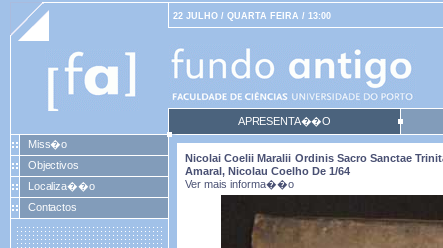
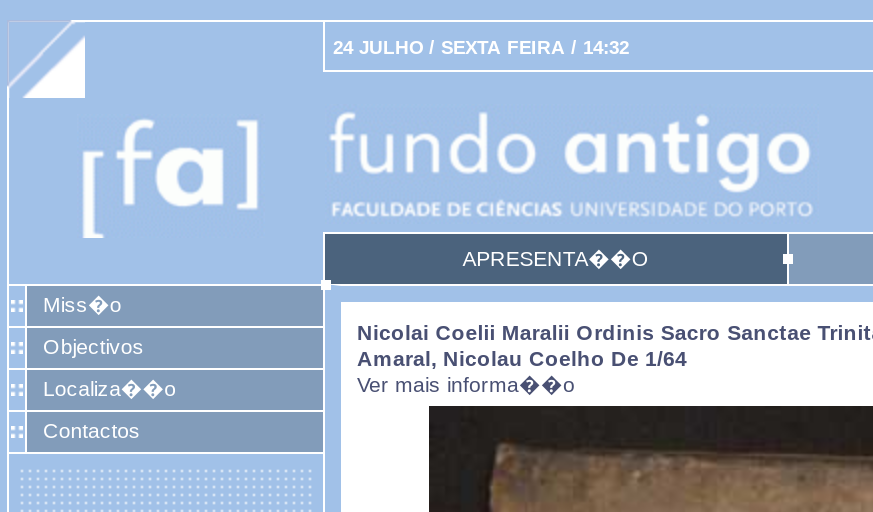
- 22 JULHO / QUARTA FEIRA / 13:00
+ 24 JULHO / SEXTA FEIRA / 14:32
